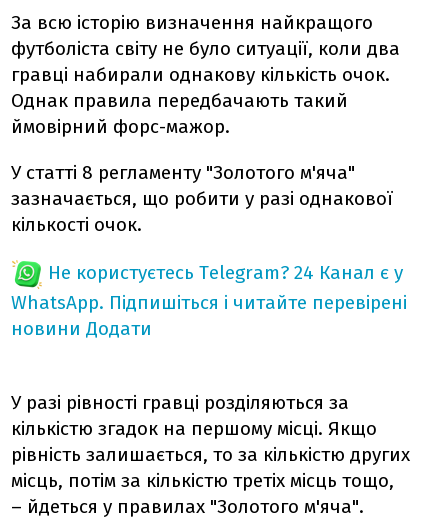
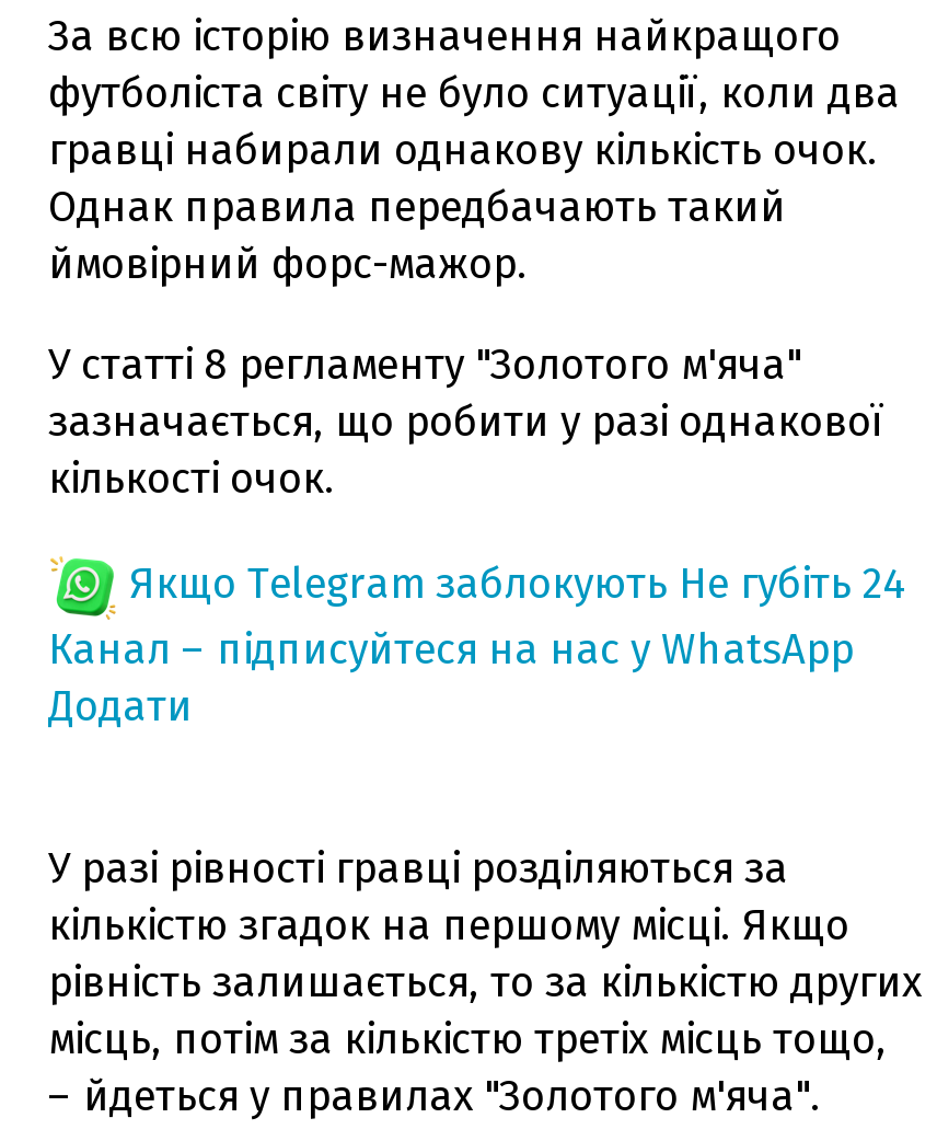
- Не користуєтесь Telegram? 24 Канал є у
- WhatsApp. Підпишіться і читайте перевірені
- новини Додати
+ Якщо Telegram заблокують Не губіть 24
+ Канал – підписуйтеся на нас у WhatsApp
+ Додати
